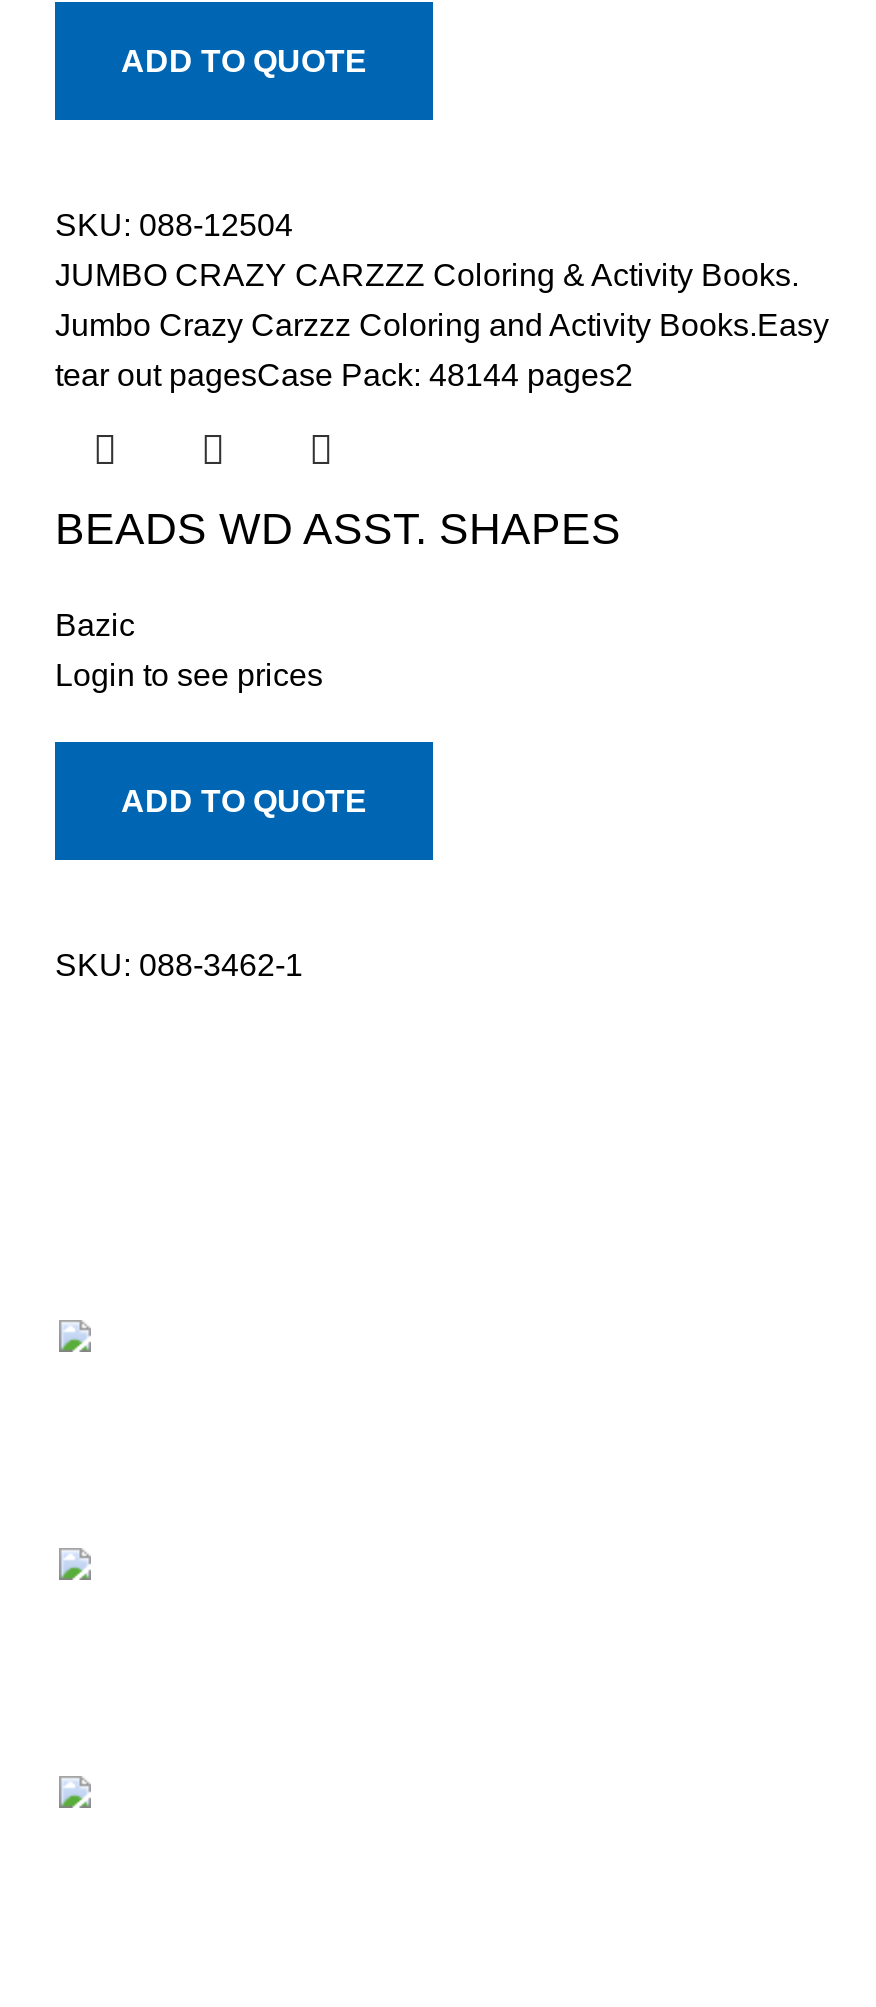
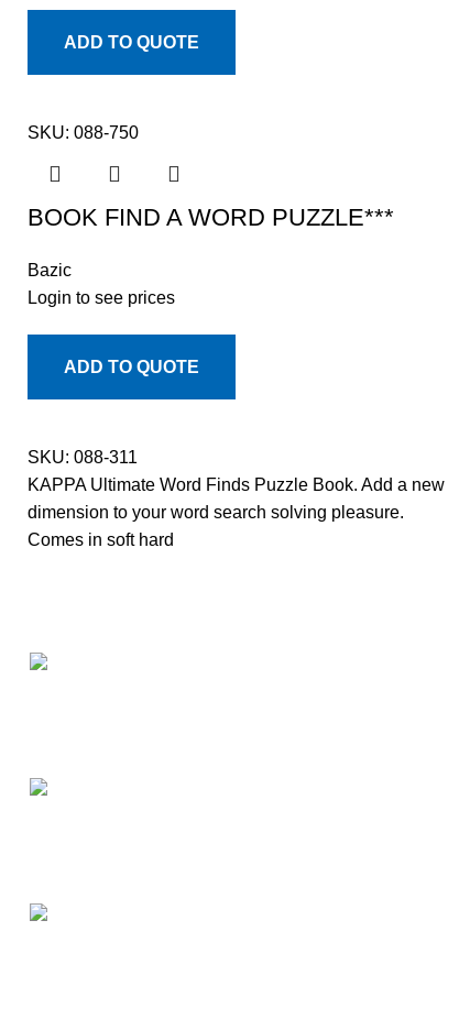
- SKU: 088-12504
- JUMBO CRAZY CARZZZ Coloring & Activity Books.
- Jumbo Crazy Carzzz Coloring and Activity Books.Easy
- tear out pagesCase Pack: 48144 pages2
- BEADS WD ASST. SHAPES
+ SKU: 088-750
+ BOOK FIND A WORD PUZZLE***

- SKU: 088-3462-1
+ SKU: 088-311
+ KAPPA Ultimate Word Finds Puzzle Book. Add a new
+ dimension to your word search solving pleasure.
+ Comes in soft hard
